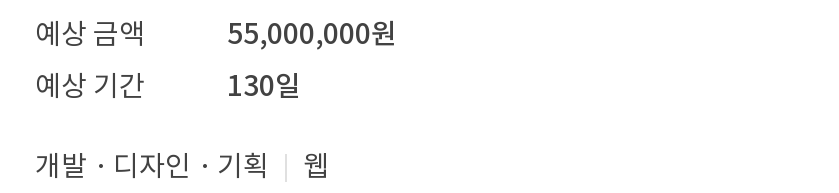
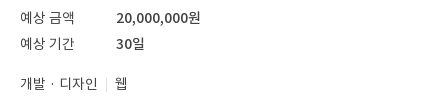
- 55,000,000원
+ 20,000,000원

- 130일
+ 30일

- 개발 · 디자인 · 기획
+ 개발 · 디자인
